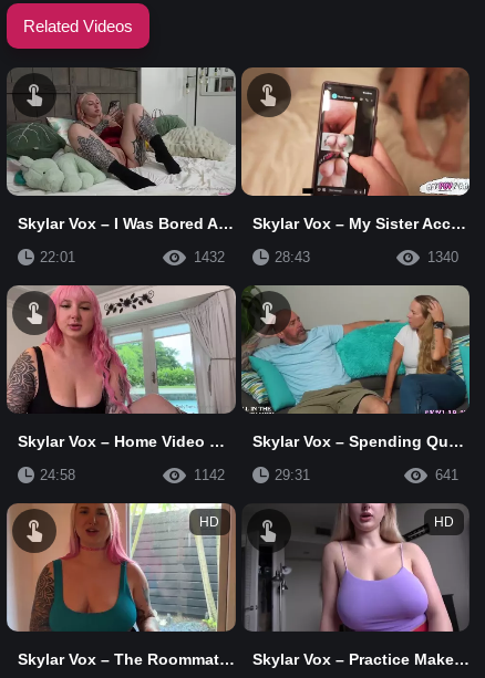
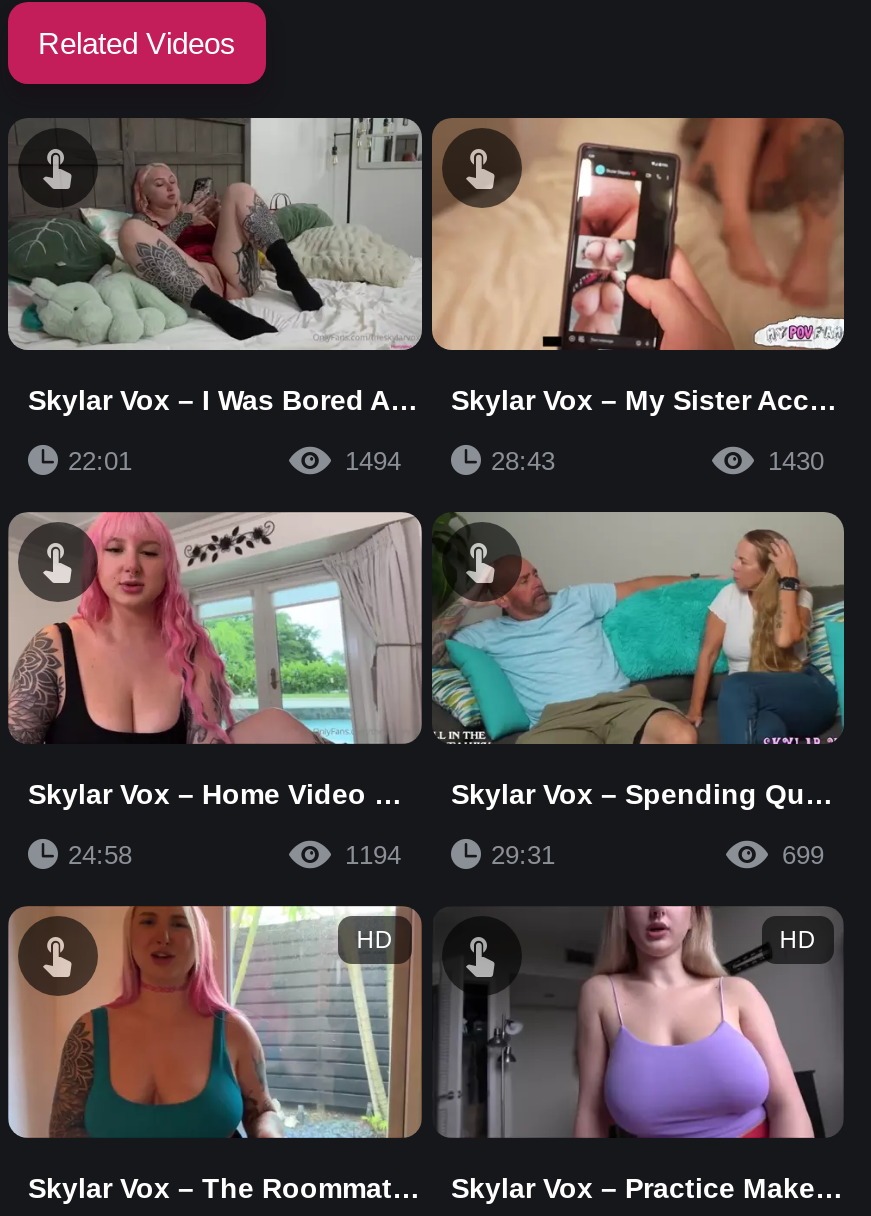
- 1432
+ 1494

- 1340
+ 1430

- 1142
+ 1194

- 641
+ 699
